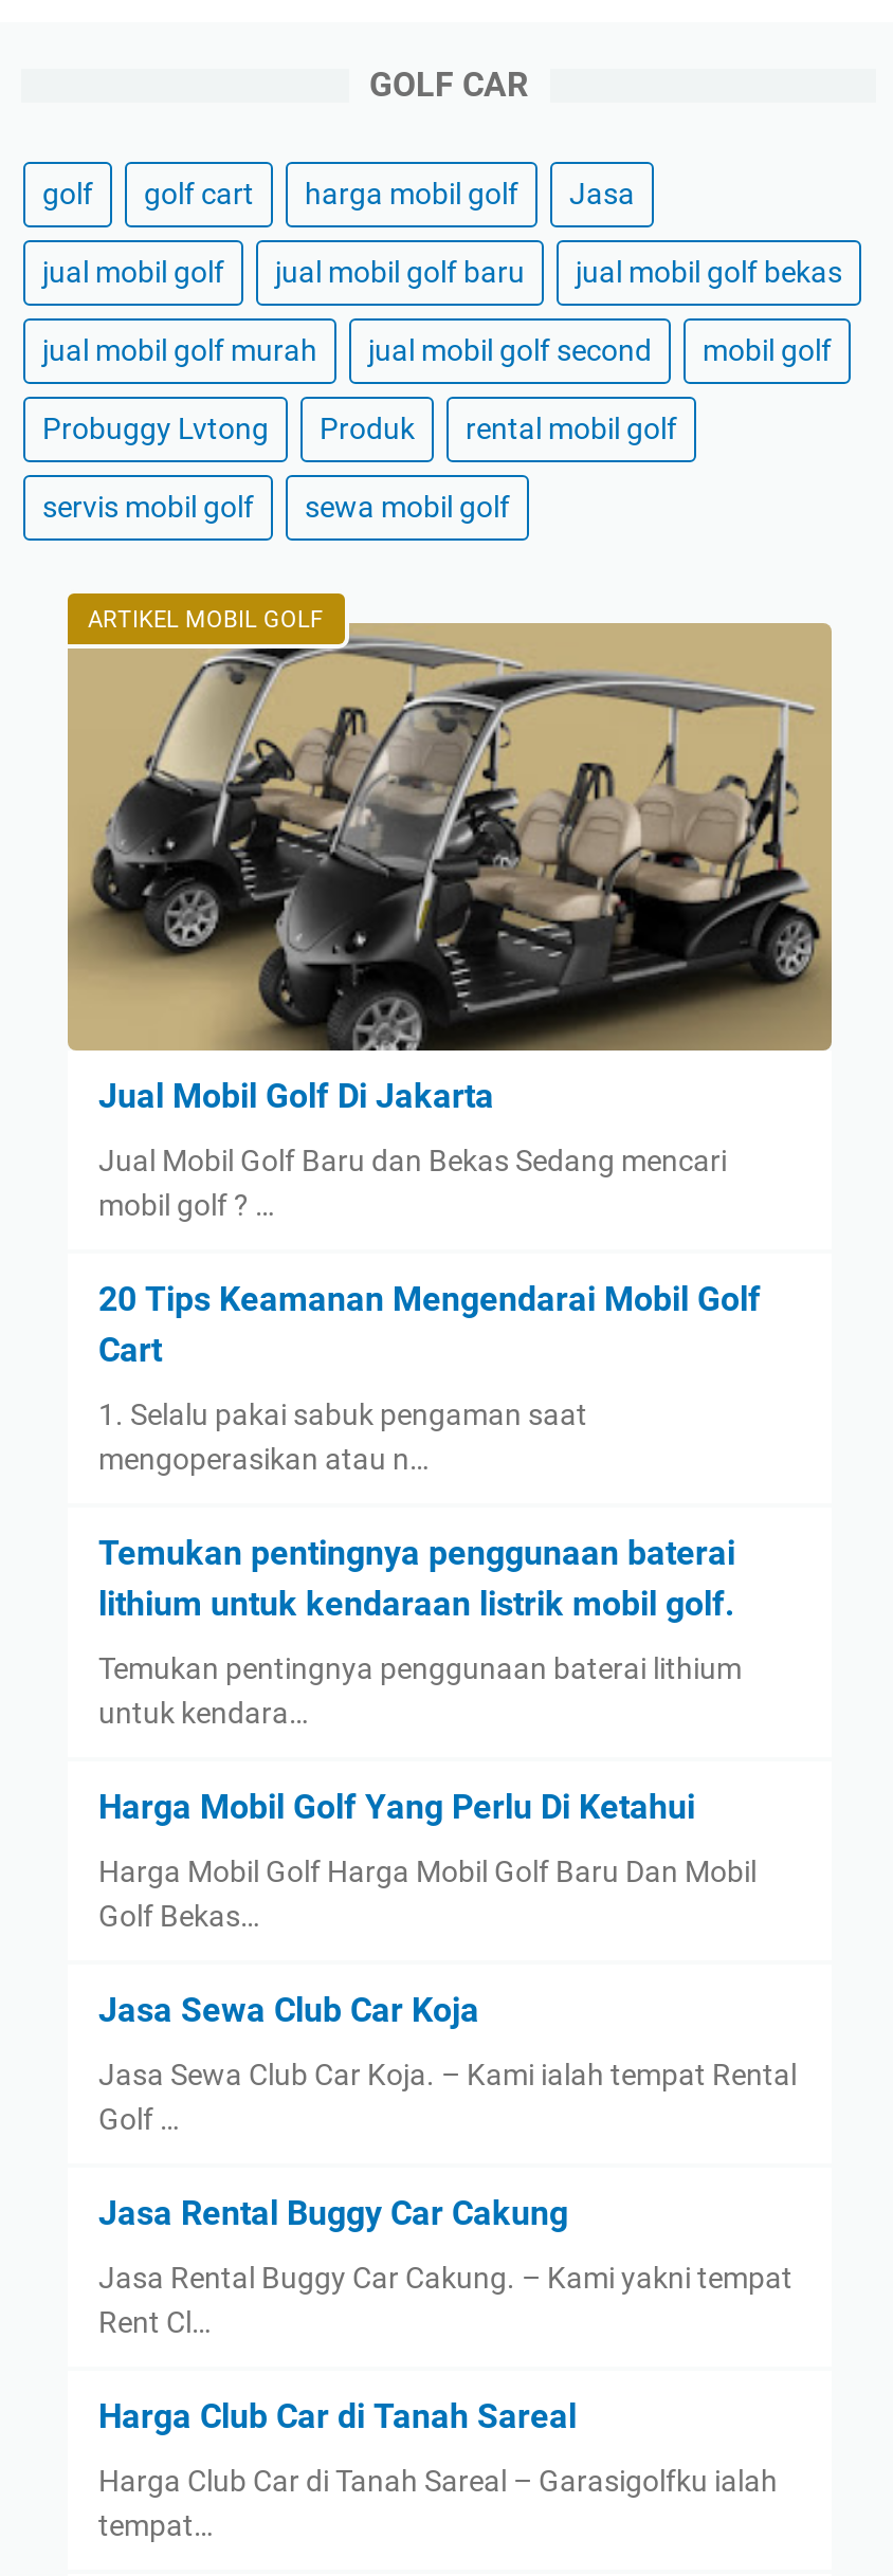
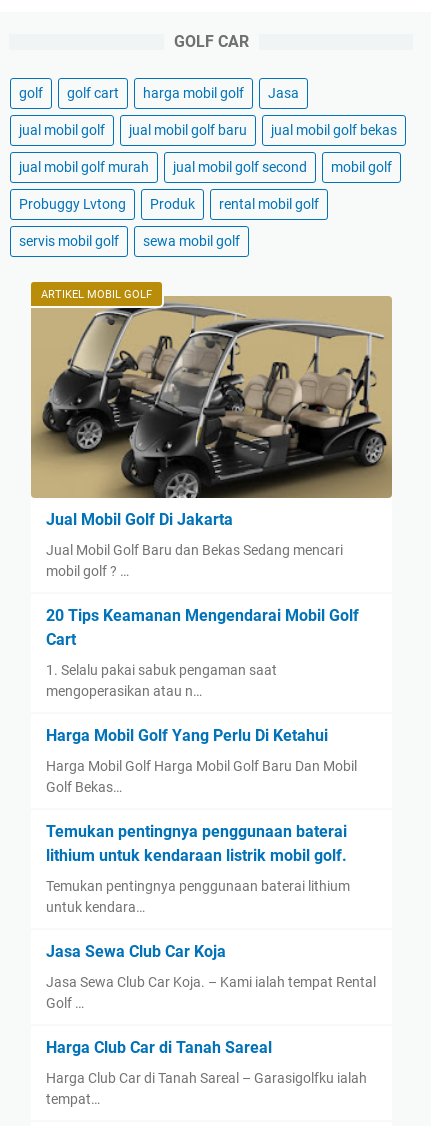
moved down: Temukan pentingnya penggunaan baterai | lithium untuk kendaraan listrik mobil golf. | Temukan pentingnya penggunaan baterai lithium | untuk kendara…

moved up: Harga Mobil Golf Yang Perlu Di Ketahui | Harga Mobil Golf Harga Mobil Golf Baru Dan Mobil | Golf Bekas…

- Jasa Rental Buggy Car Cakung
- Jasa Rental Buggy Car Cakung. – Kami yakni tempat
- Rent Cl…
